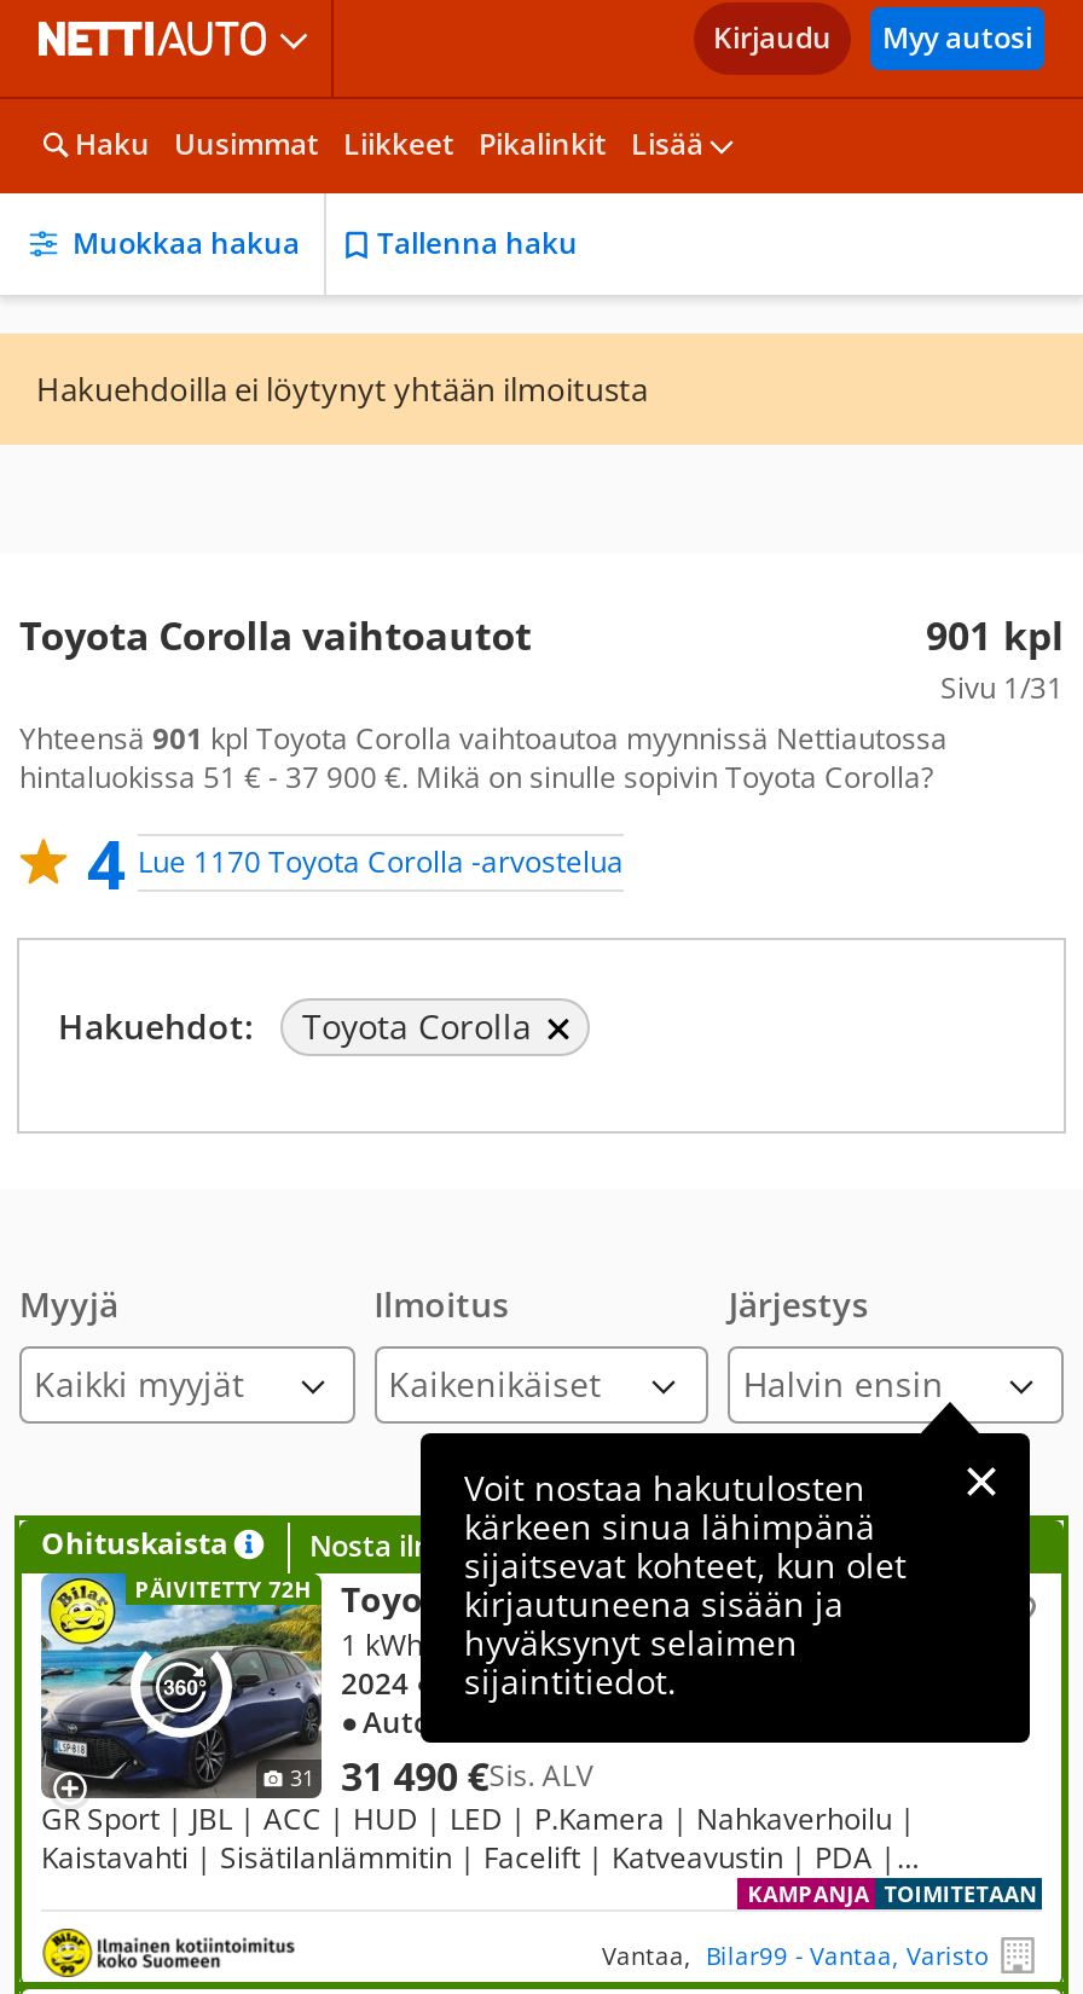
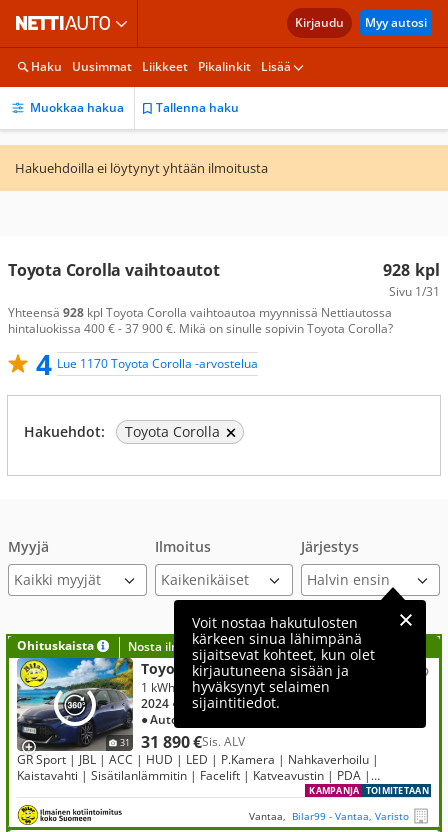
- 901 kpl
+ 928 kpl

- Yhteensä 901 kpl Toyota Corolla vaihtoautoa myynnissä Nettiautossa
+ Yhteensä 928 kpl Toyota Corolla vaihtoautoa myynnissä Nettiautossa

- hintaluokissa 51 € - 37 900 €. Mikä on sinulle sopivin Toyota Corolla?
+ hintaluokissa 400 € - 37 900 €. Mikä on sinulle sopivin Toyota Corolla?

- PÄIVITETTY 72H

- 31 31 490 €Sis. ALV
+ 31 31 890 €Sis. ALV
